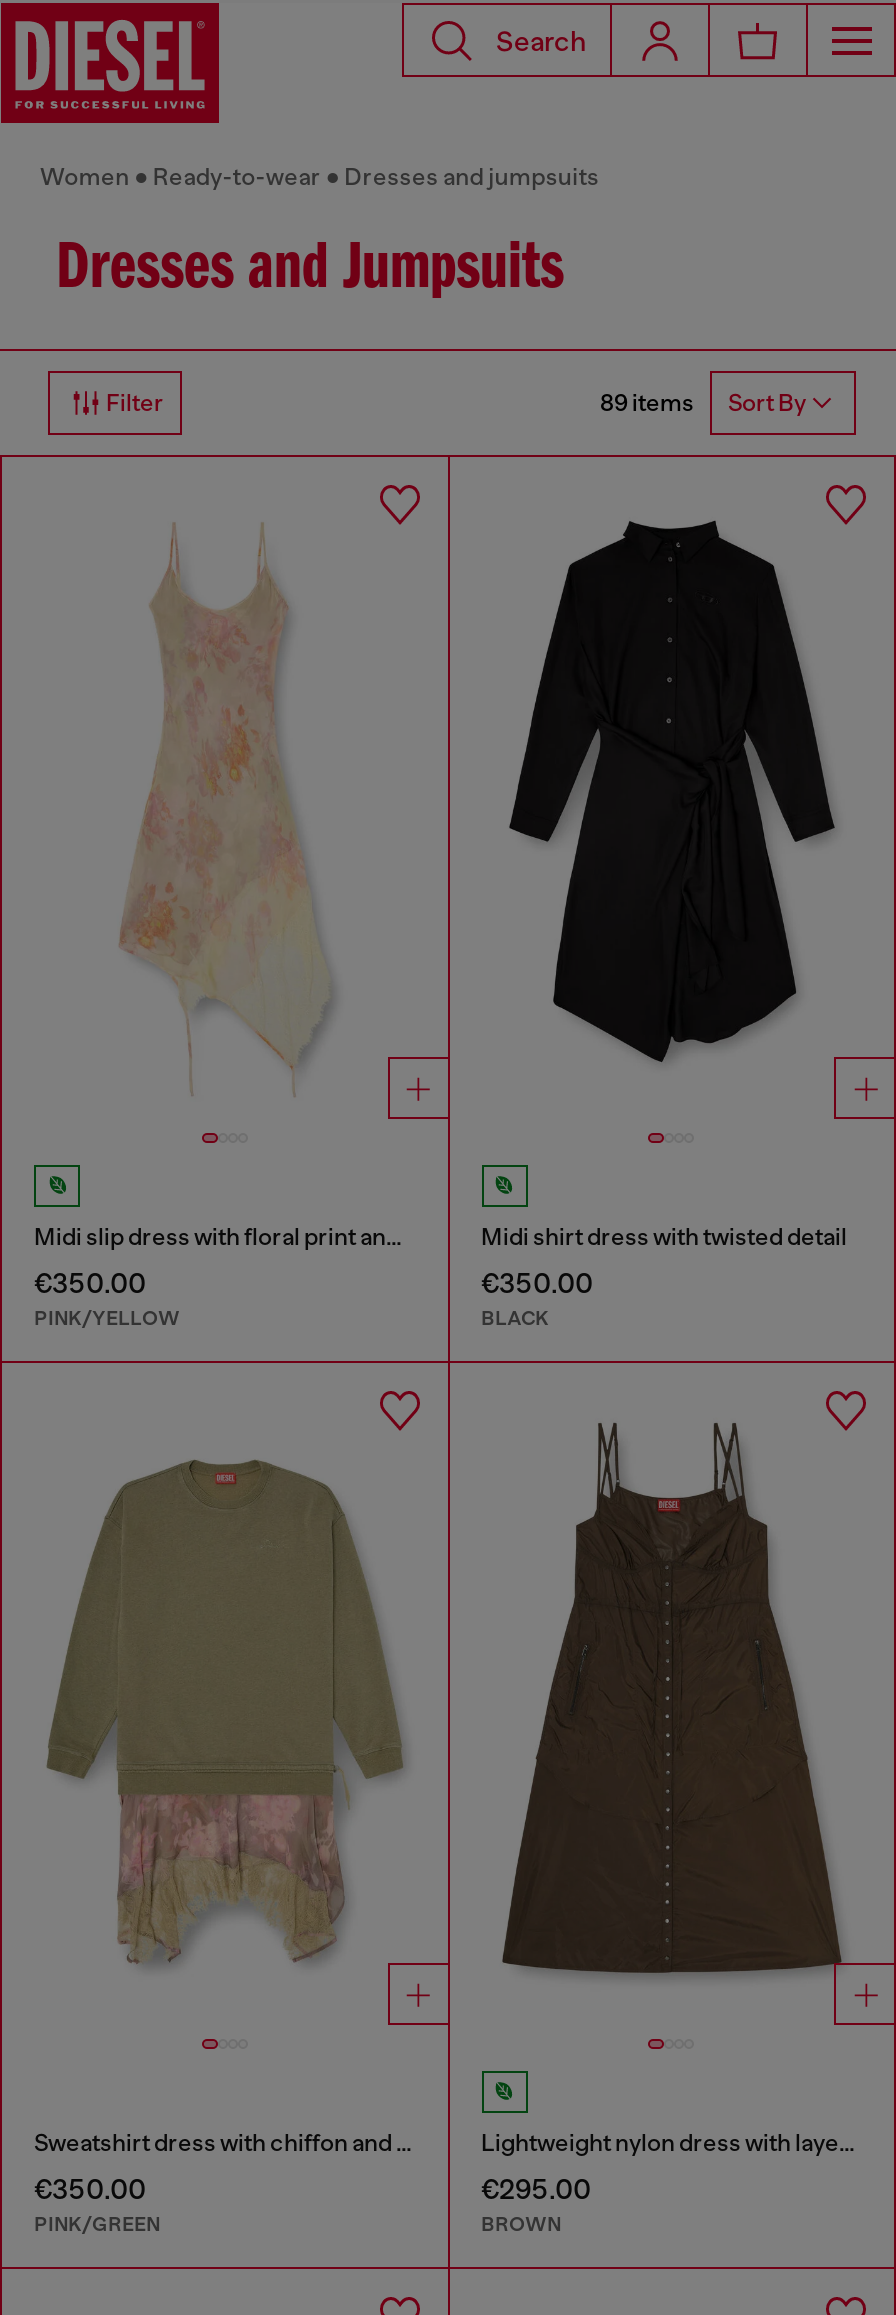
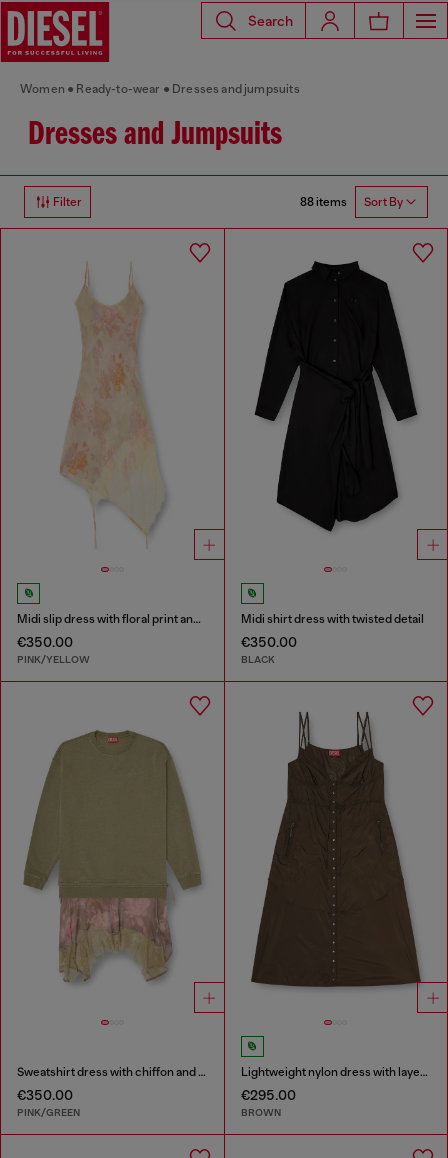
- 89 items Sort By
+ 88 items Sort By
